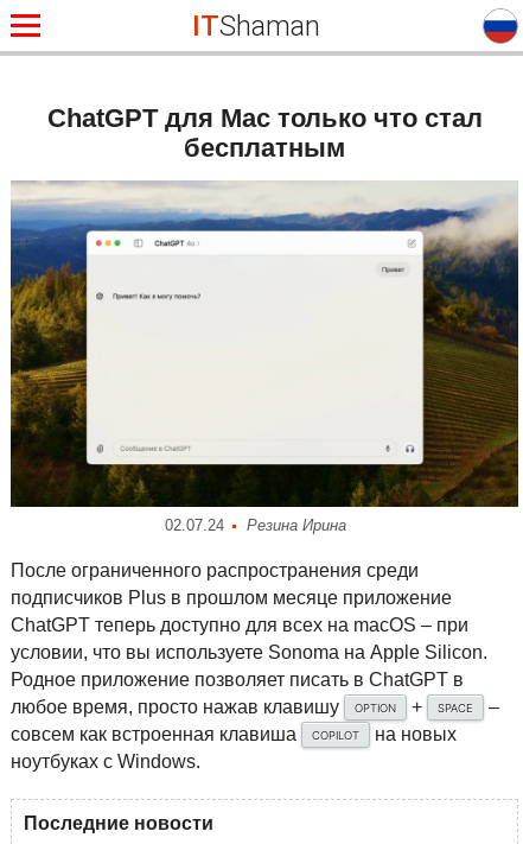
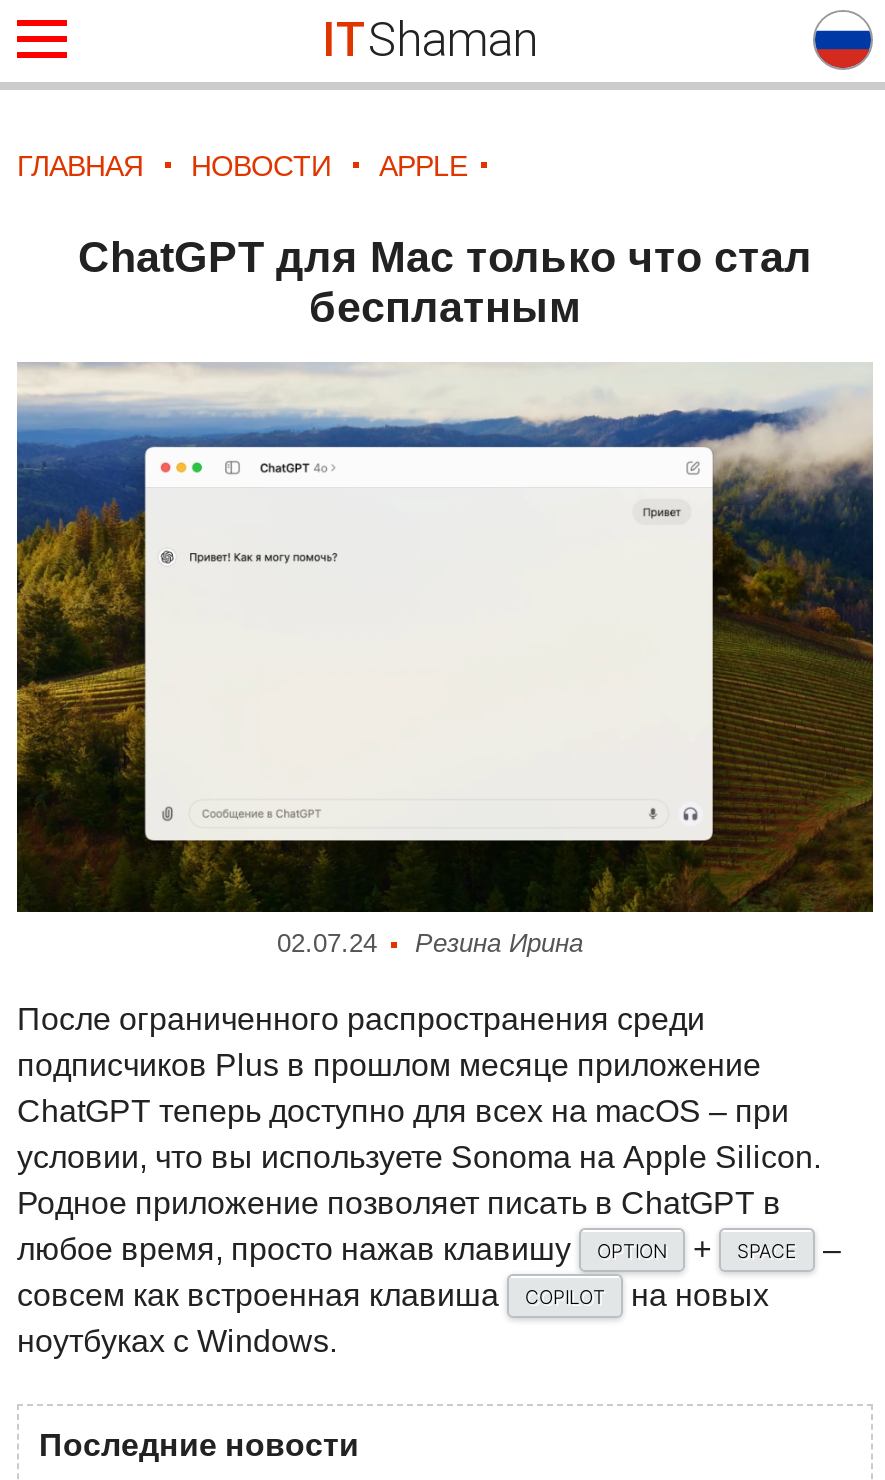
+ ГЛАВНАЯ
+ НОВОСТИ
+ APPLE
